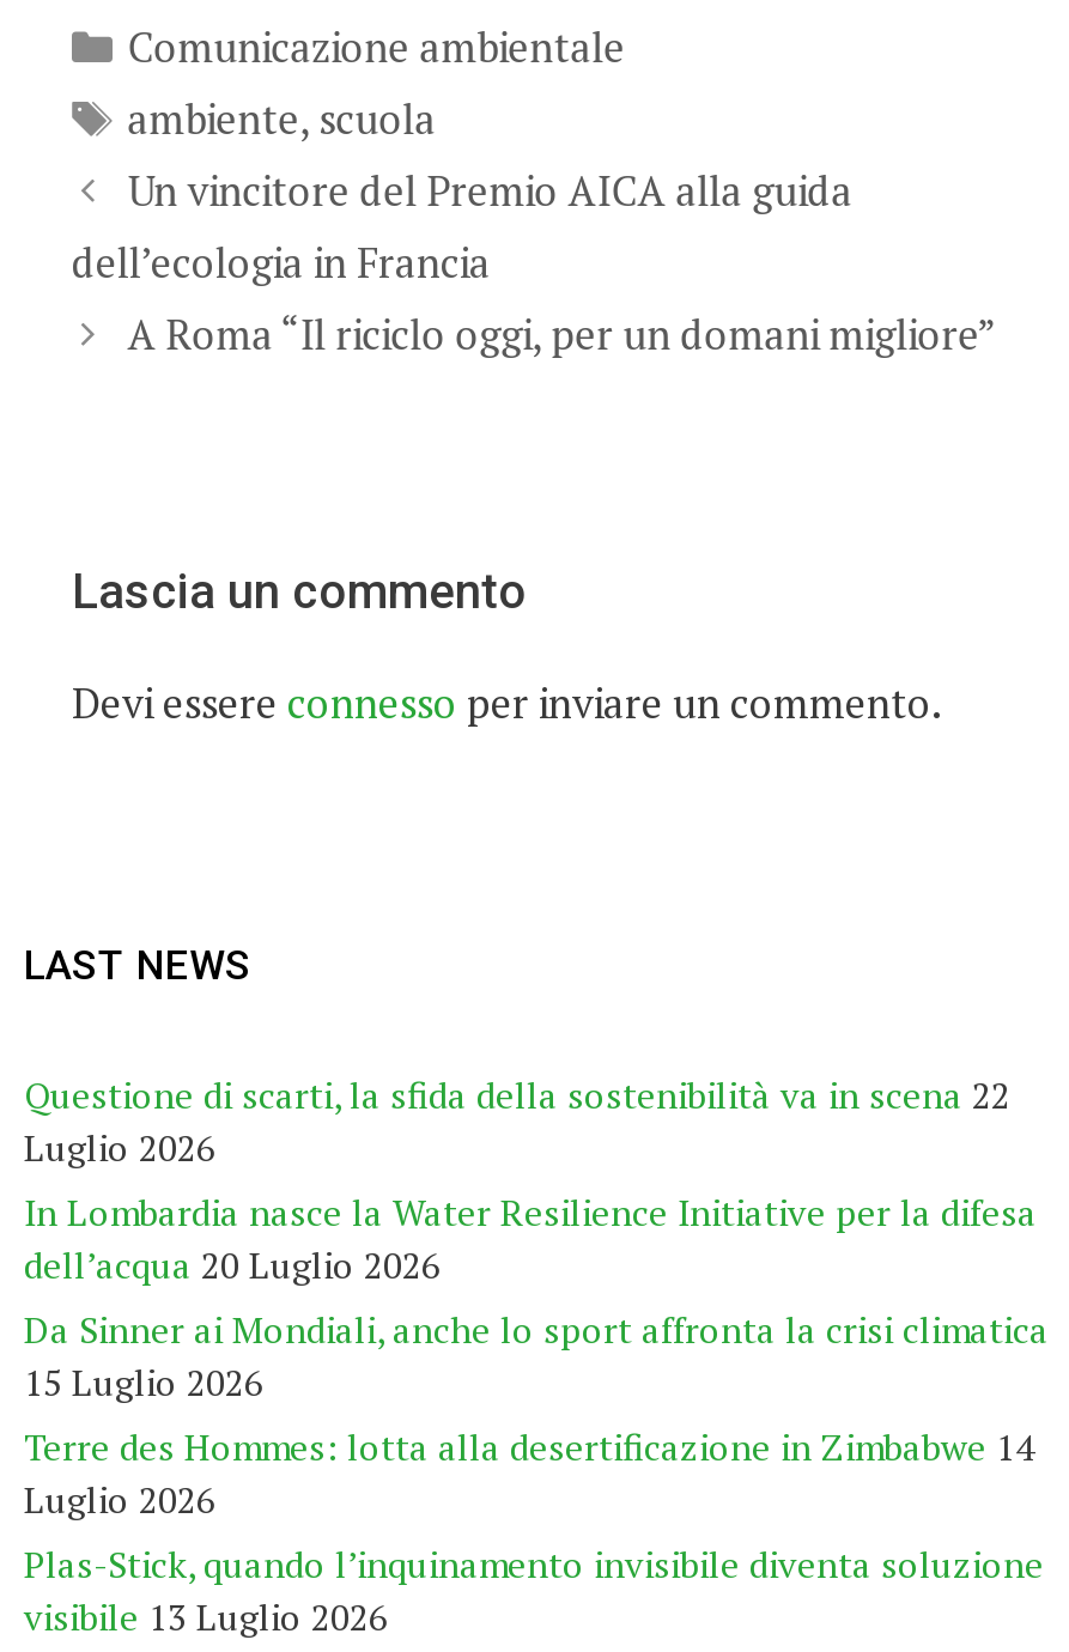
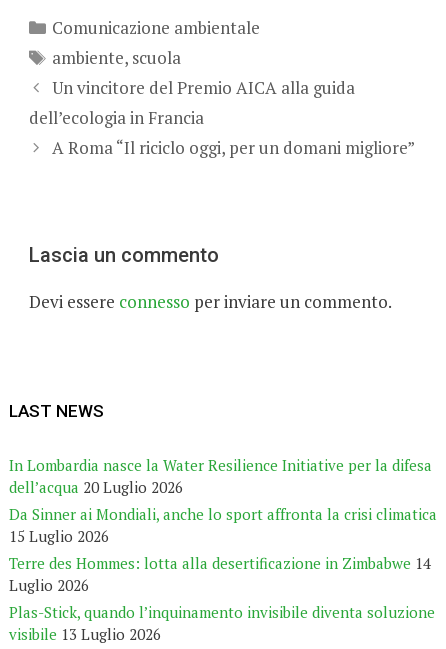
- Questione di scarti, la sfida della sostenibilità va in scena 22
- Luglio 2026
